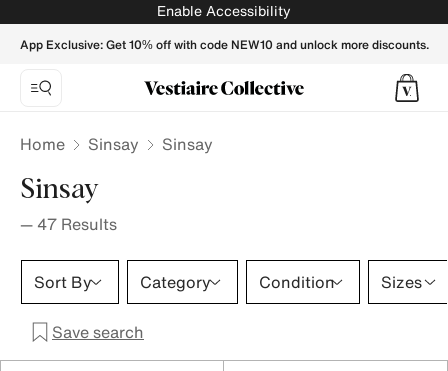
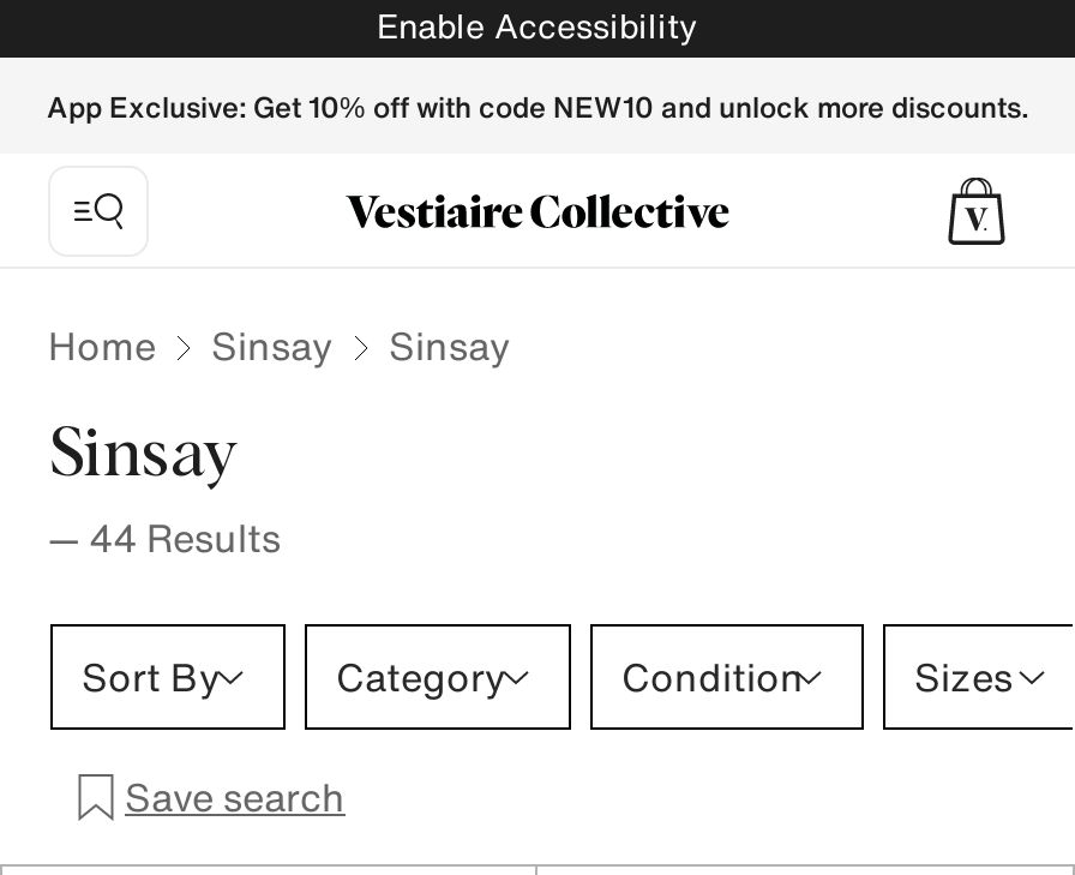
- — 47 Results
+ — 44 Results
